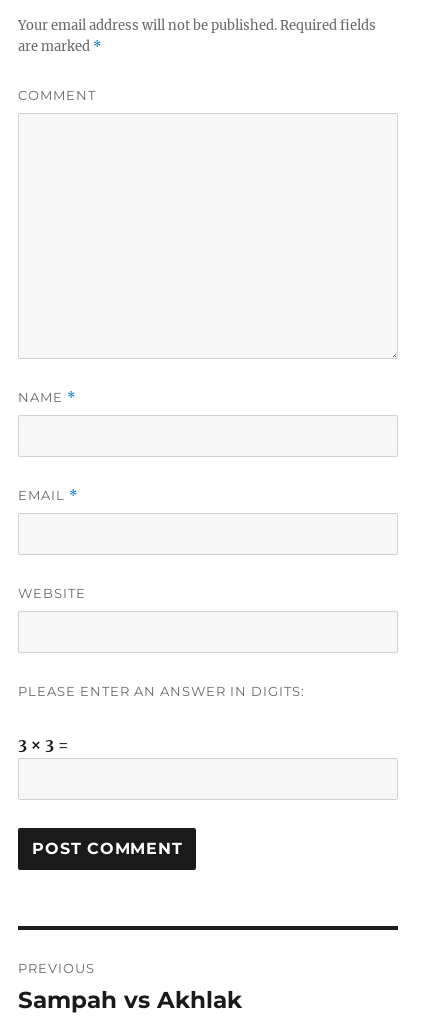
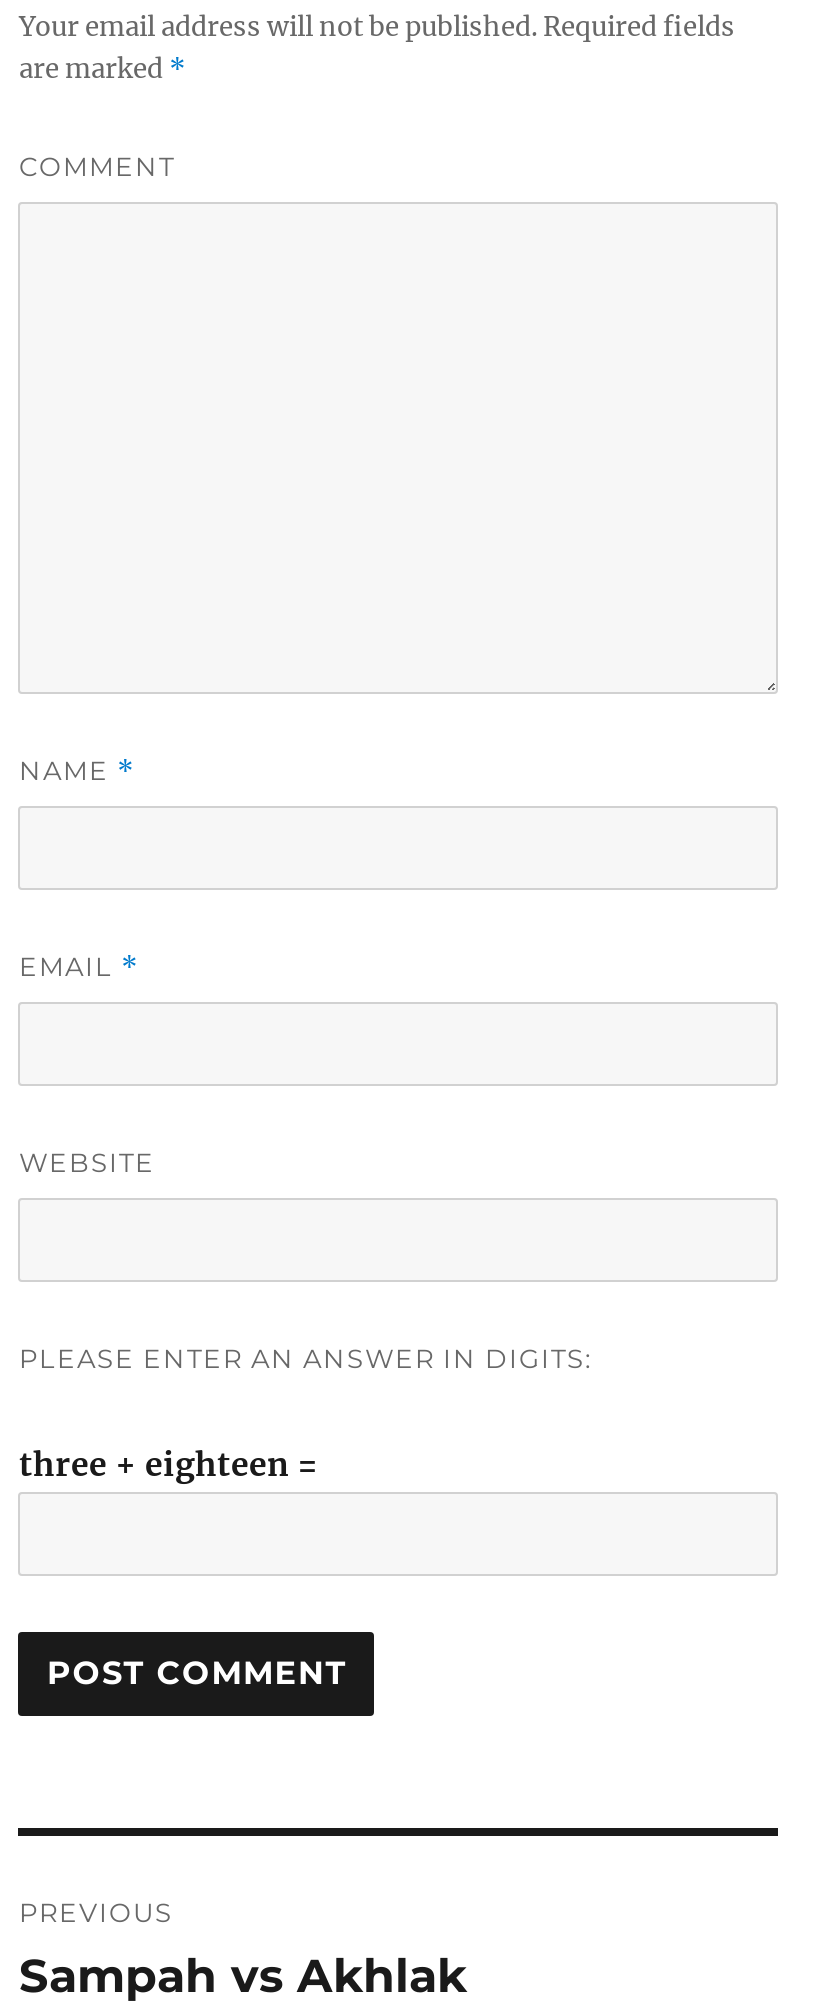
- 3 × 3 =
+ three + eighteen =
